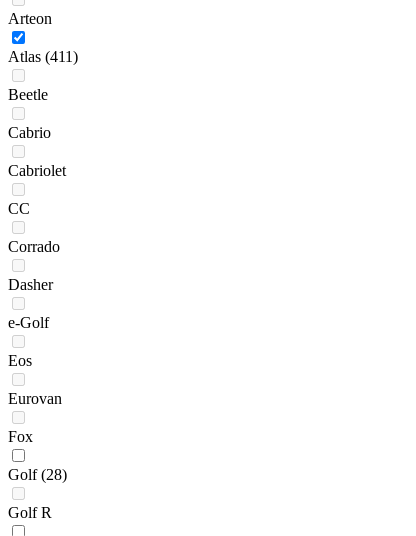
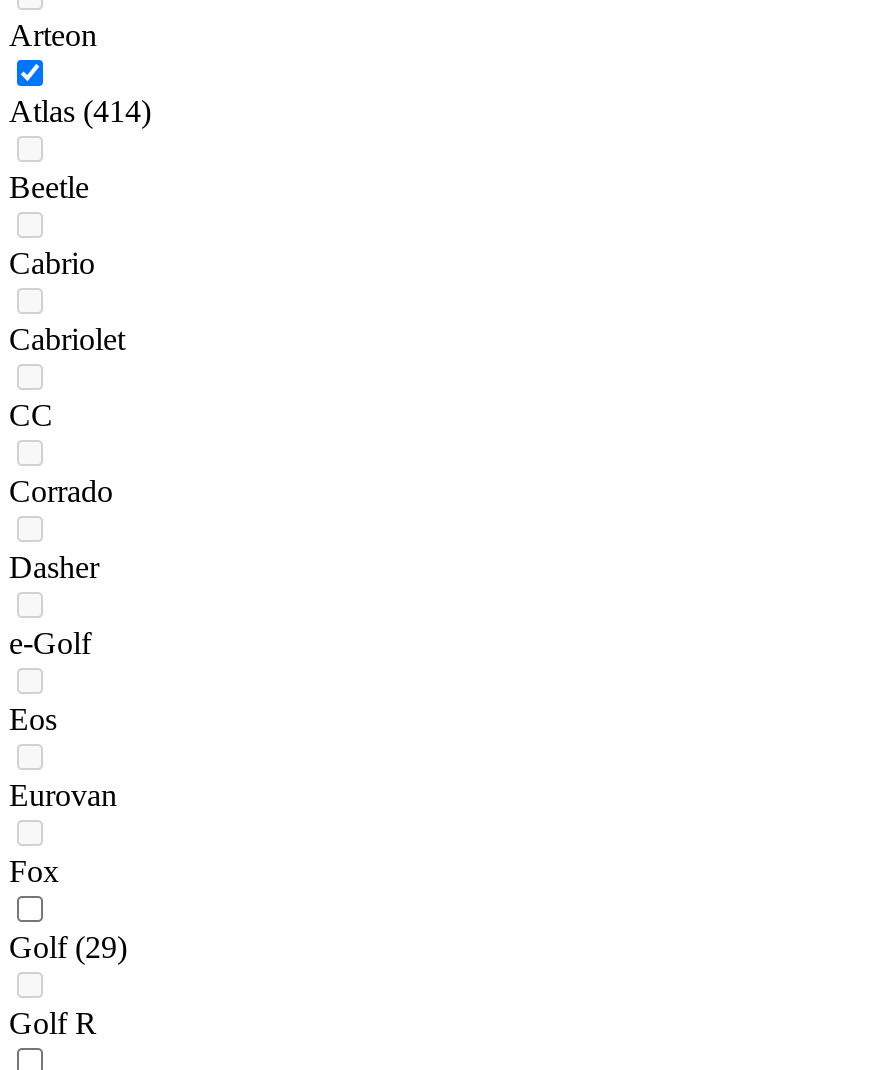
- Atlas (411)
+ Atlas (414)

- Golf (28)
+ Golf (29)
